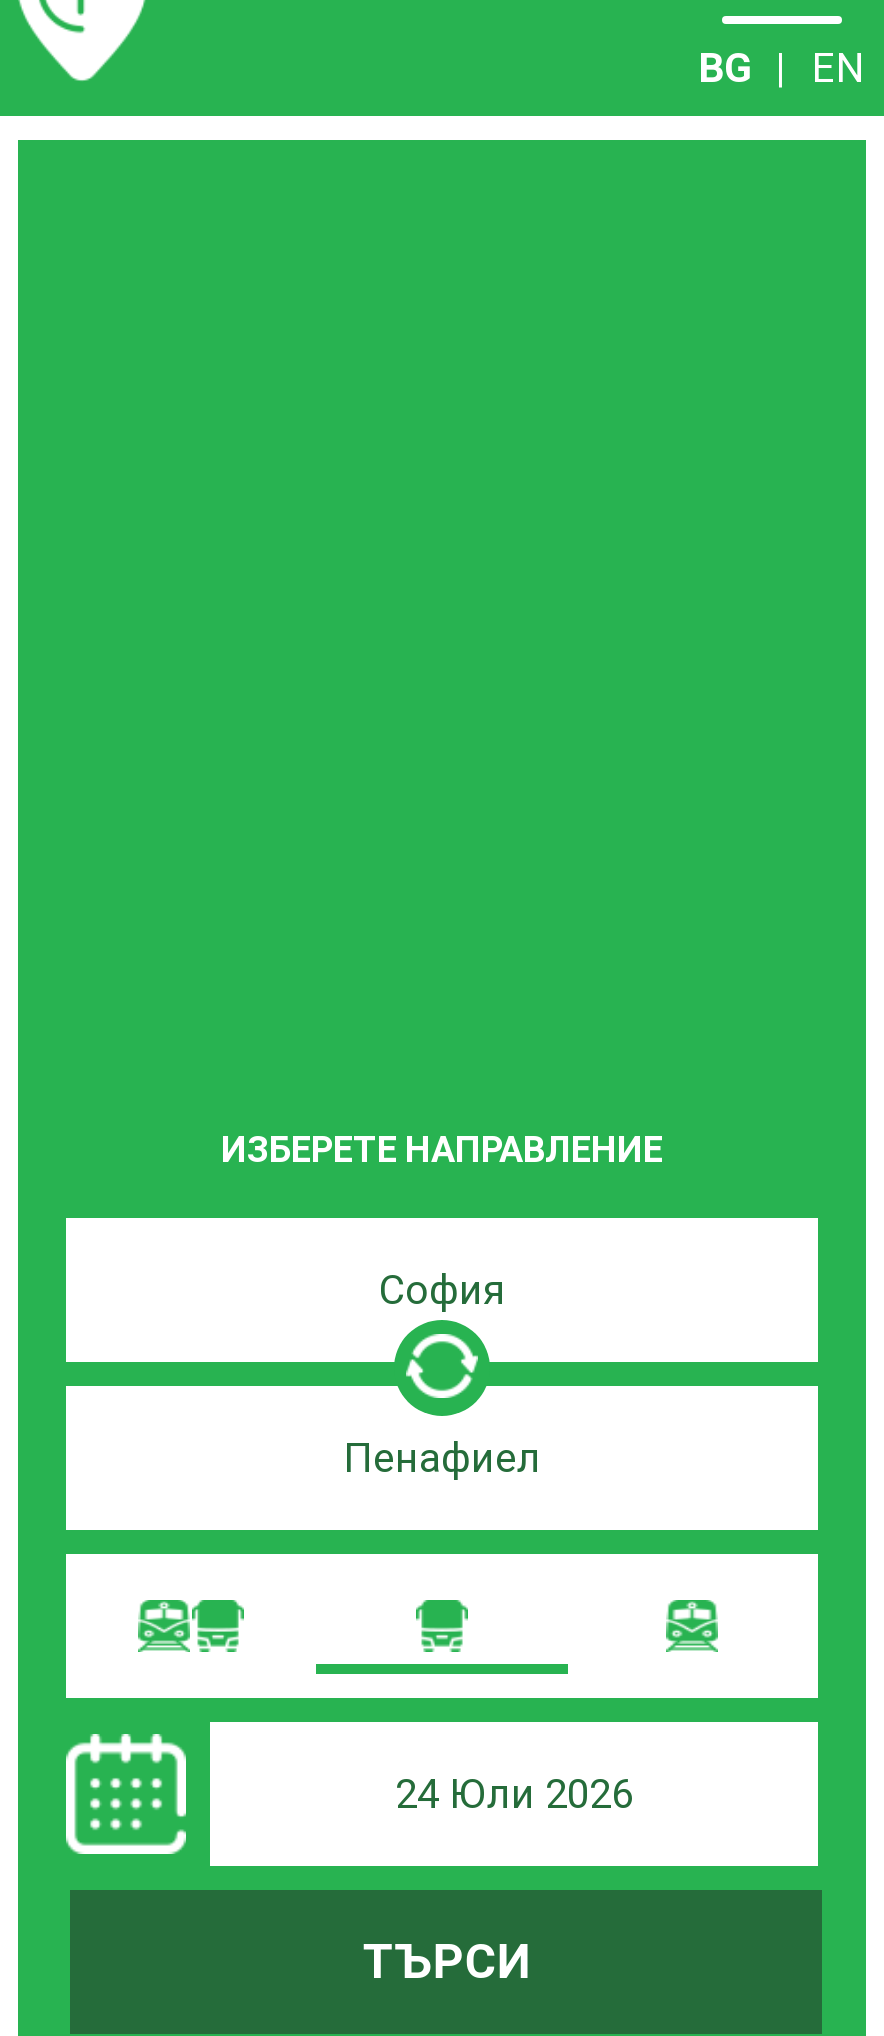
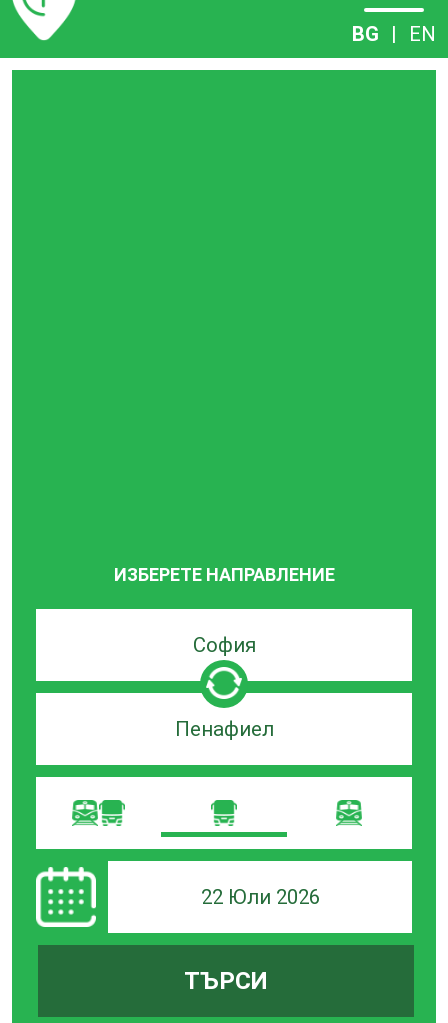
- 24 Юли 2026
+ 22 Юли 2026
